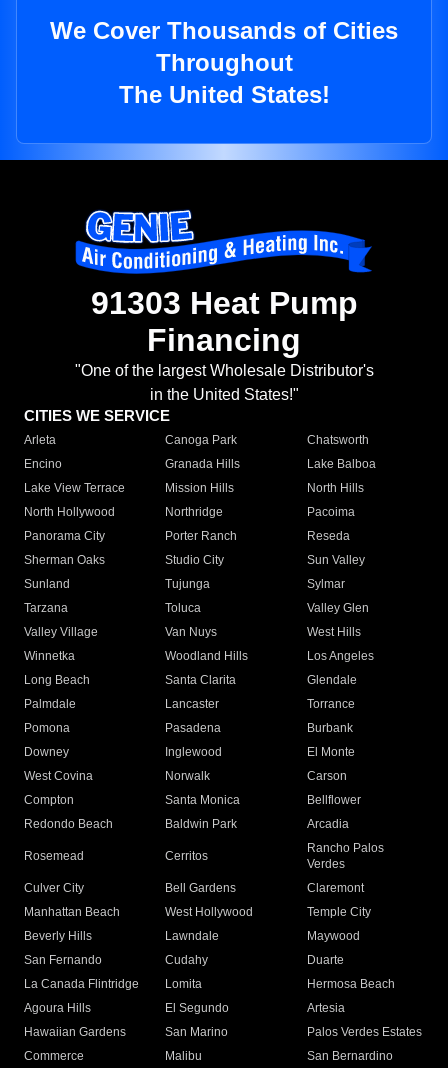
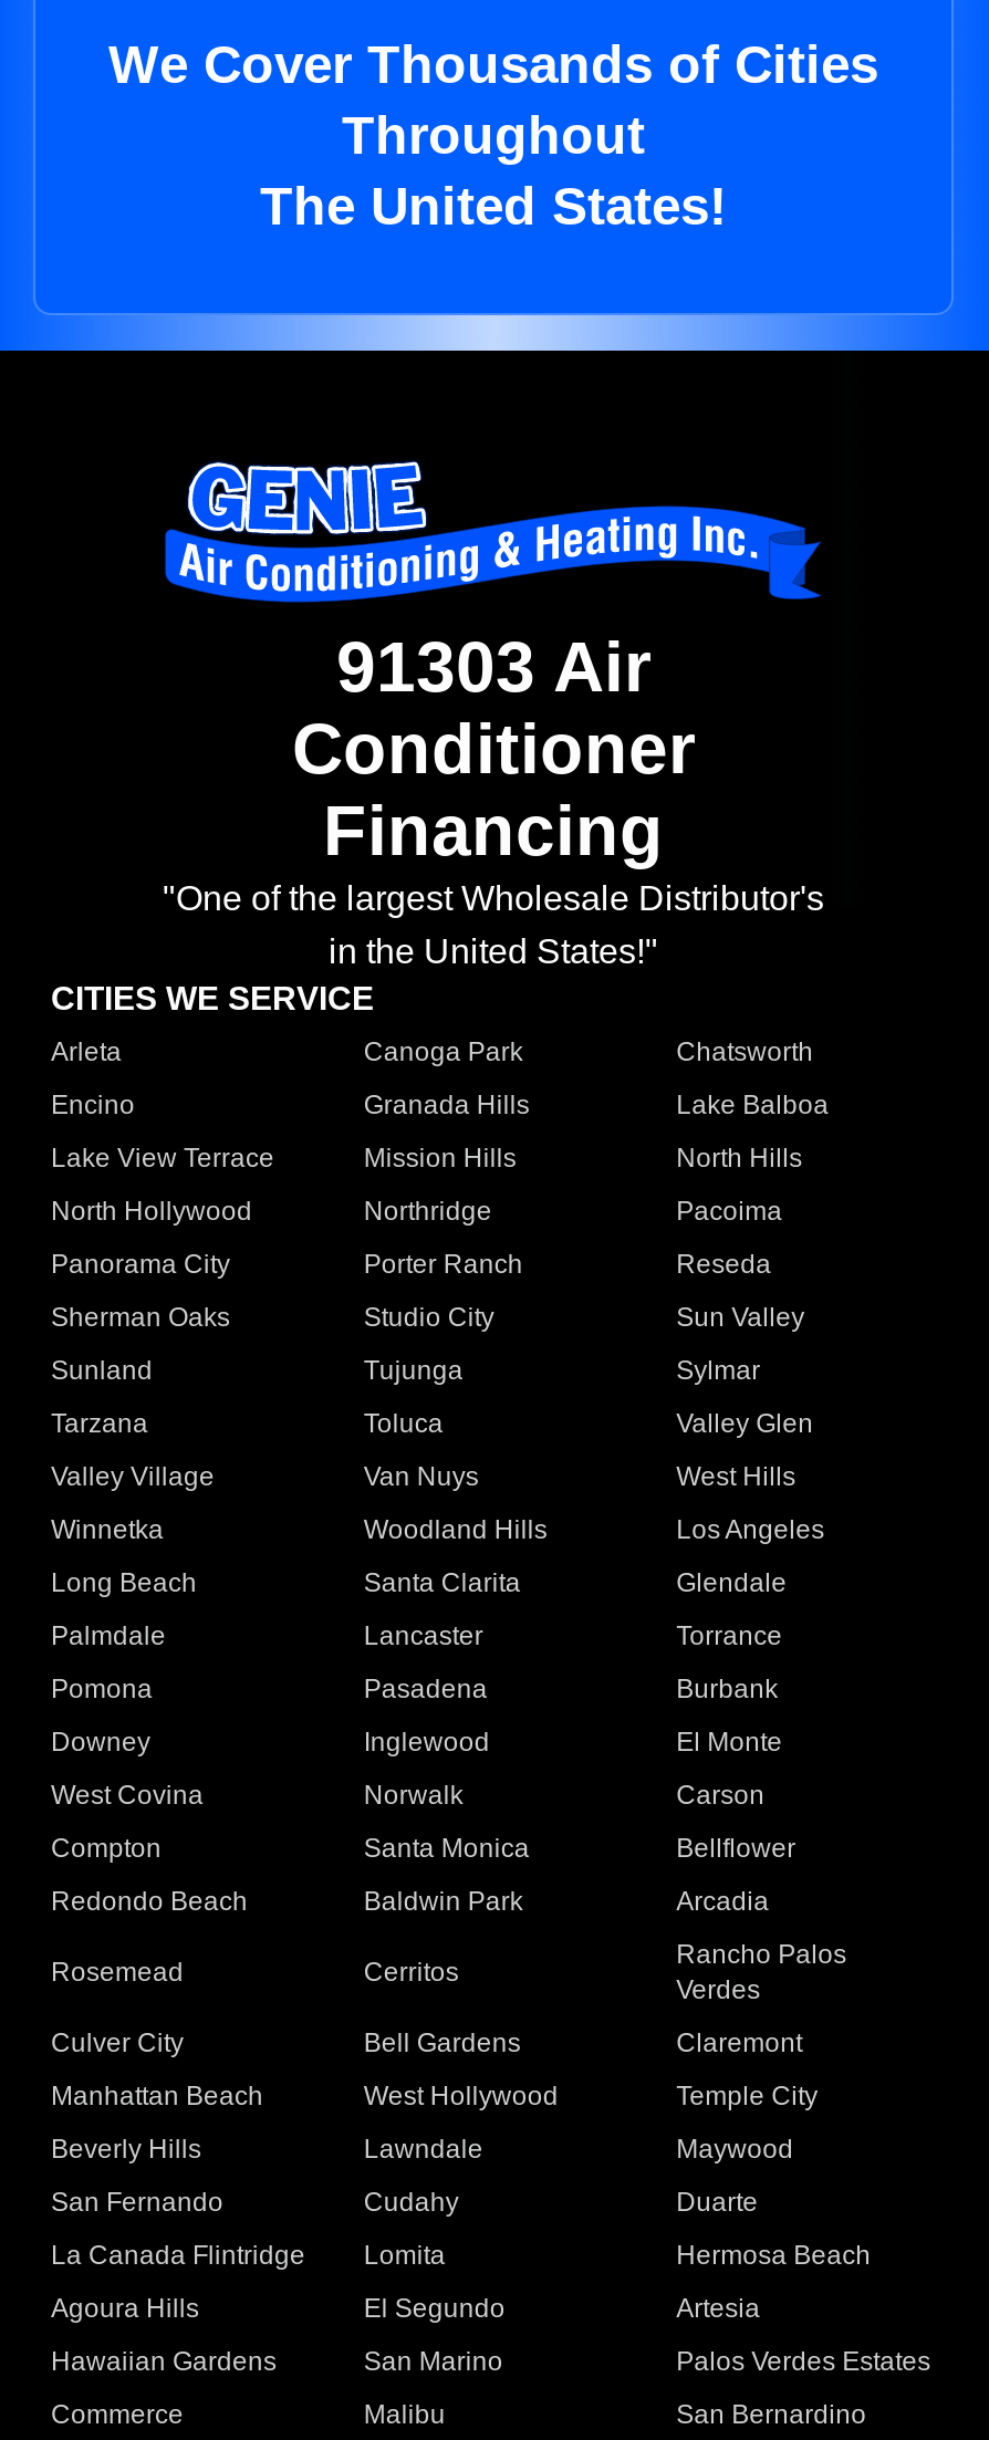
- 91303 Heat Pump
+ 91303 Air
+ Conditioner
